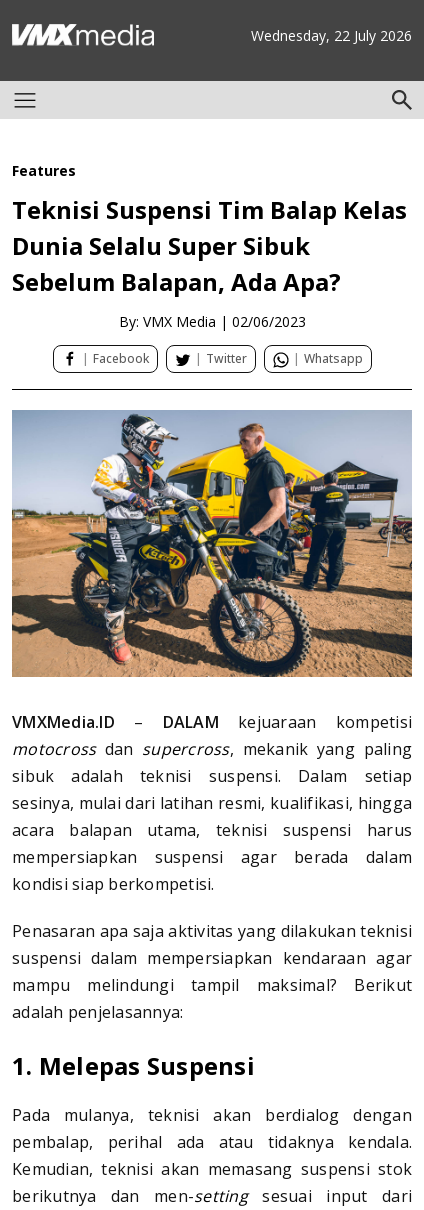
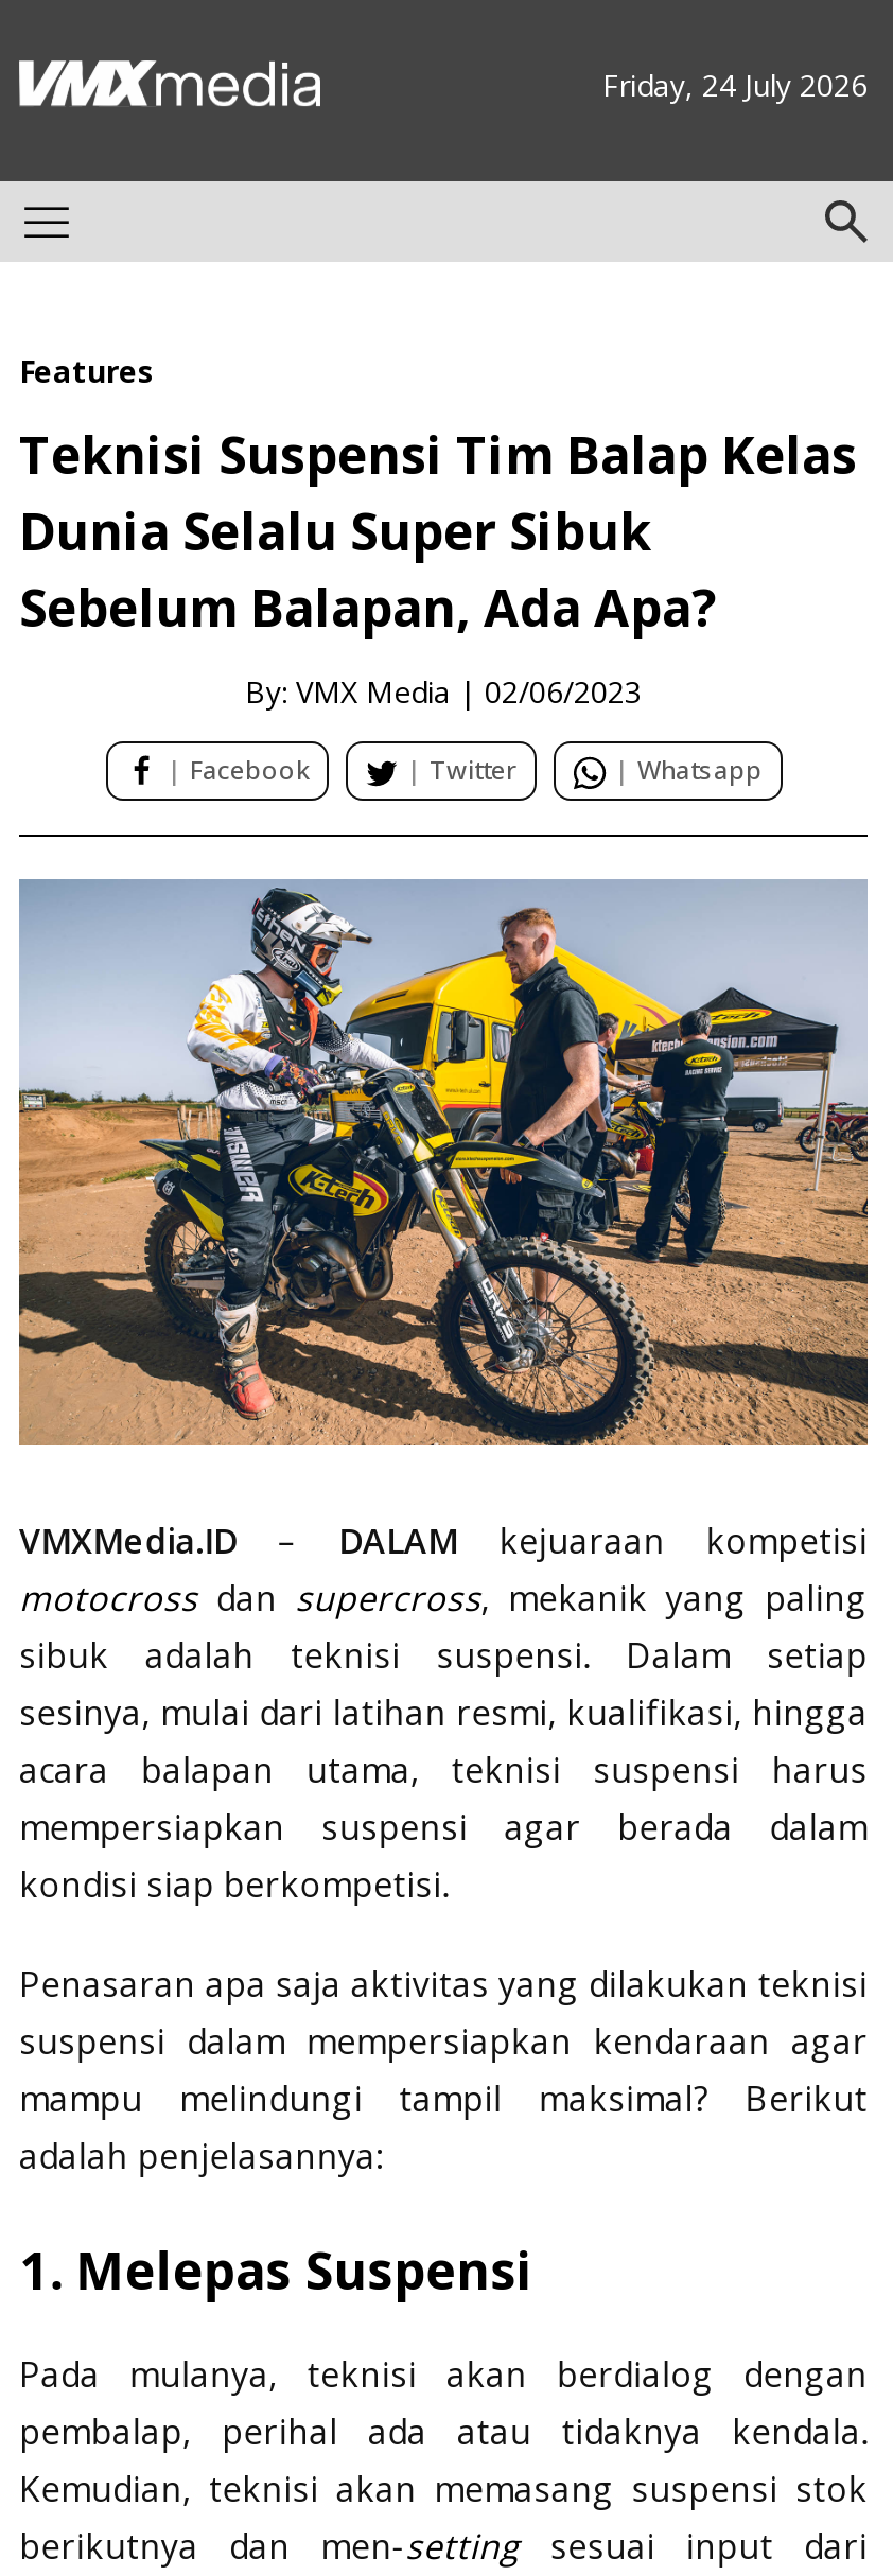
- Wednesday, 22 July 2026
+ Friday, 24 July 2026
